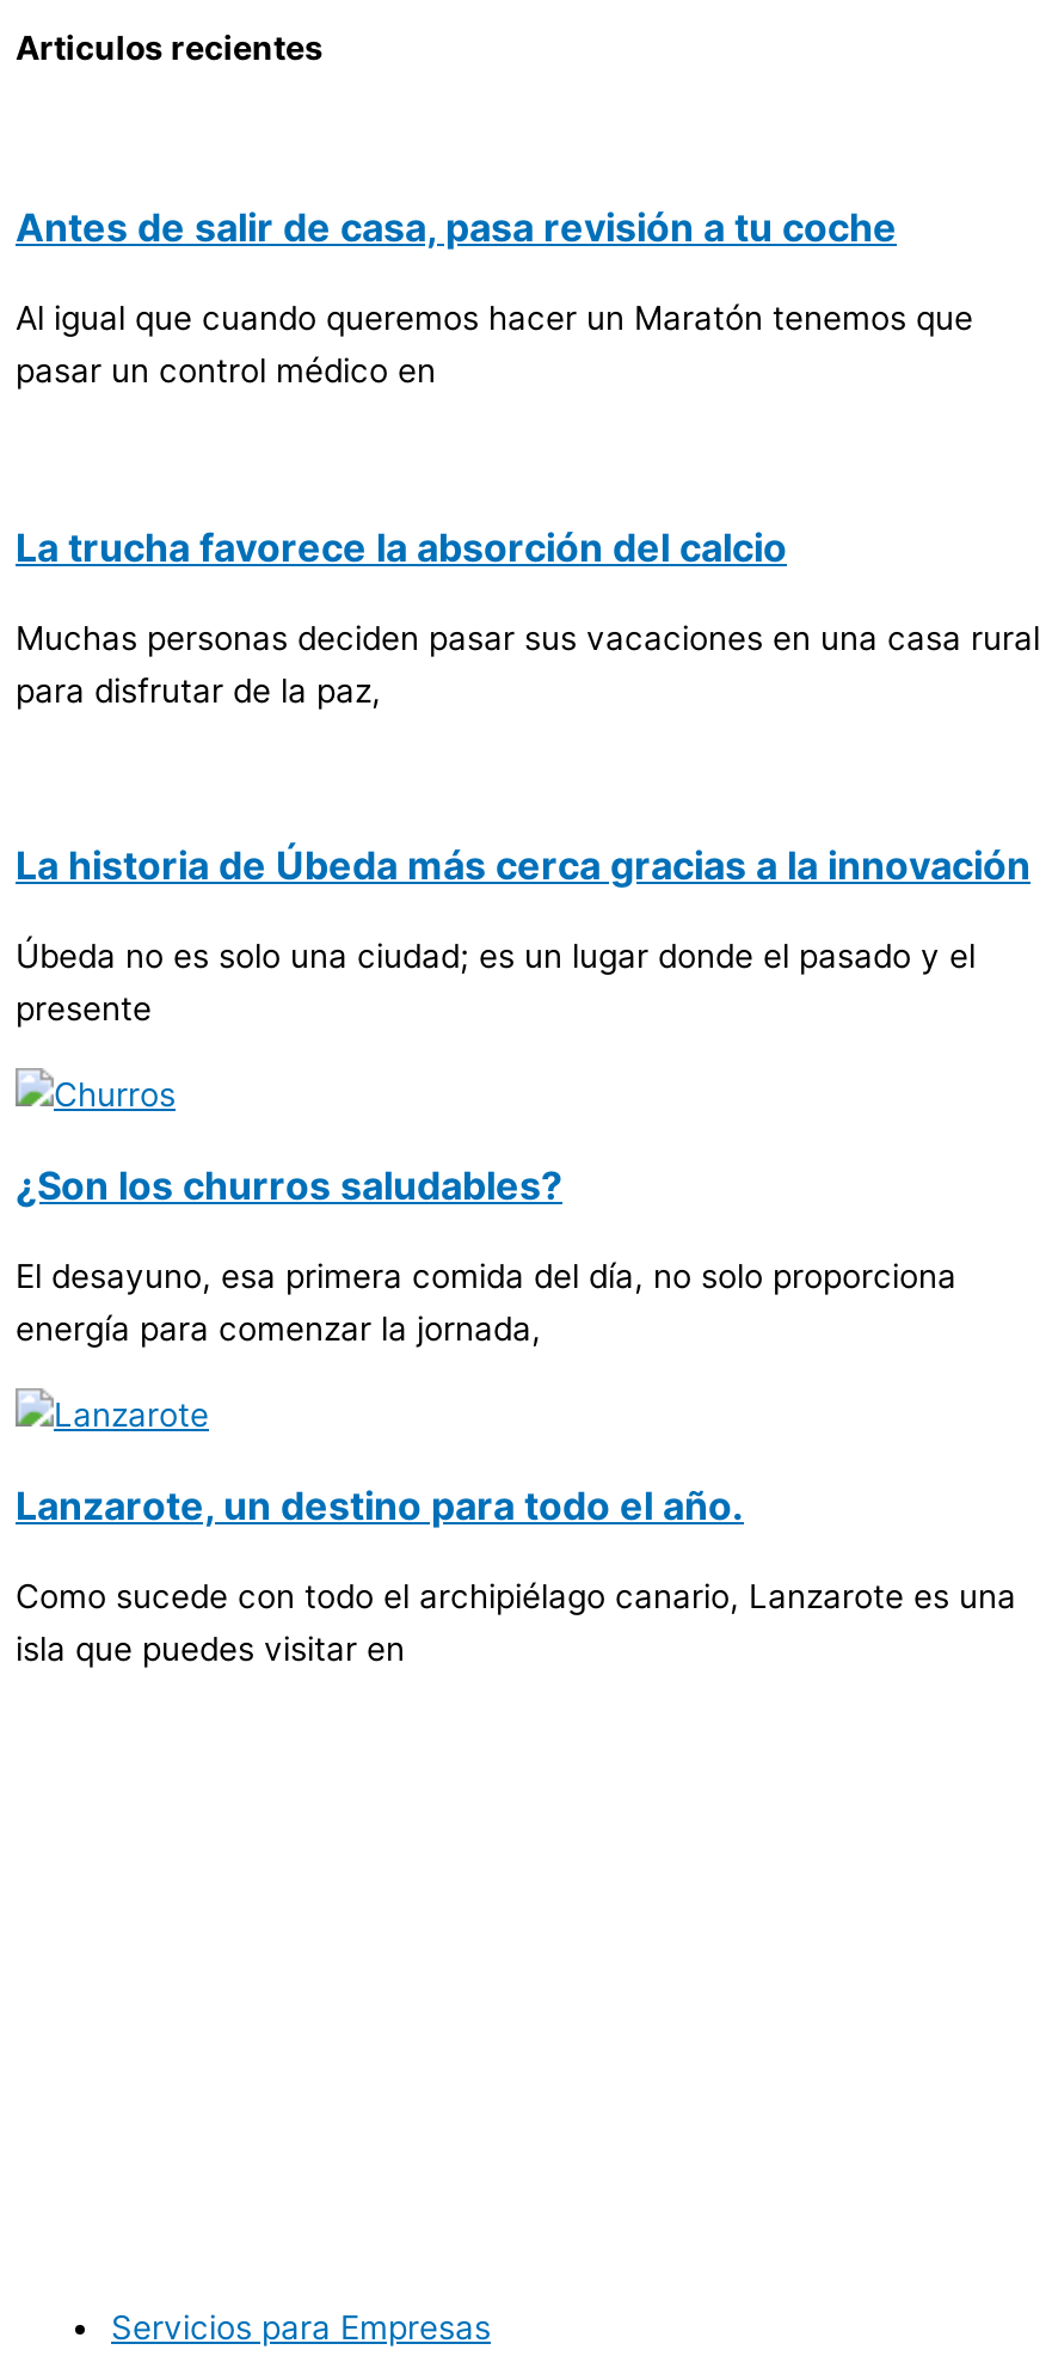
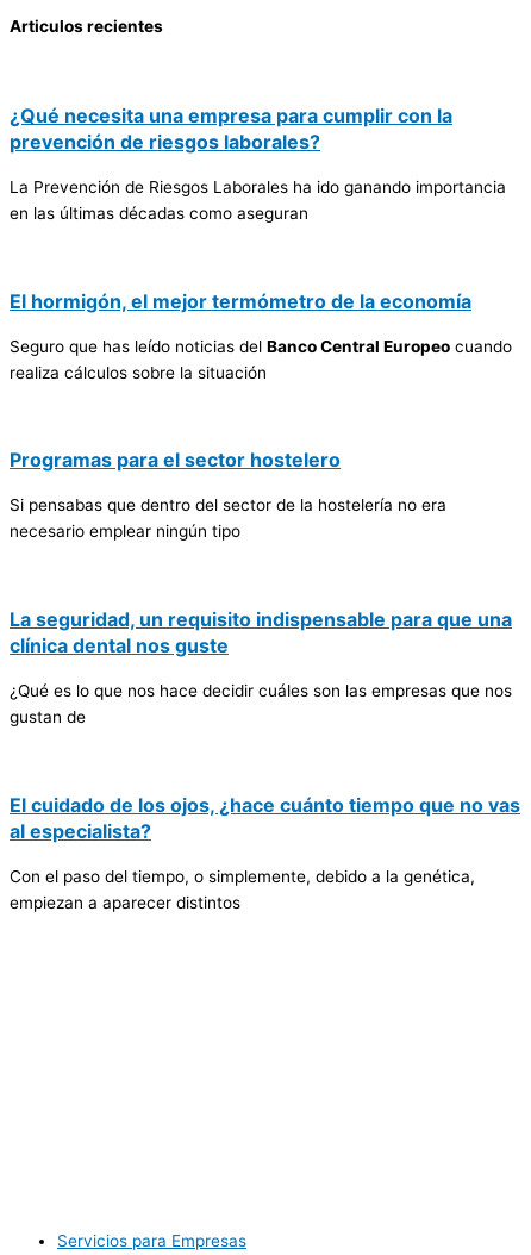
- Antes de salir de casa, pasa revisión a tu coche
+ ¿Qué necesita una empresa para cumplir con la
+ prevención de riesgos laborales?

- Al igual que cuando queremos hacer un Maratón tenemos que
- pasar un control médico en
+ La Prevención de Riesgos Laborales ha ido ganando importancia
+ en las últimas décadas como aseguran

- La trucha favorece la absorción del calcio
+ El hormigón, el mejor termómetro de la economía

- Muchas personas deciden pasar sus vacaciones en una casa rural
- para disfrutar de la paz,
+ Seguro que has leído noticias del Banco Central Europeo cuando
+ realiza cálculos sobre la situación

- La historia de Úbeda más cerca gracias a la innovación
+ Programas para el sector hostelero

- Úbeda no es solo una ciudad; es un lugar donde el pasado y el
- presente
+ Si pensabas que dentro del sector de la hostelería no era
+ necesario emplear ningún tipo

- ¿Son los churros saludables?
+ La seguridad, un requisito indispensable para que una
+ clínica dental nos guste

- El desayuno, esa primera comida del día, no solo proporciona
- energía para comenzar la jornada,
+ ¿Qué es lo que nos hace decidir cuáles son las empresas que nos
+ gustan de

- Lanzarote, un destino para todo el año.
+ El cuidado de los ojos, ¿hace cuánto tiempo que no vas
+ al especialista?

- Como sucede con todo el archipiélago canario, Lanzarote es una
- isla que puedes visitar en
+ Con el paso del tiempo, o simplemente, debido a la genética,
+ empiezan a aparecer distintos
